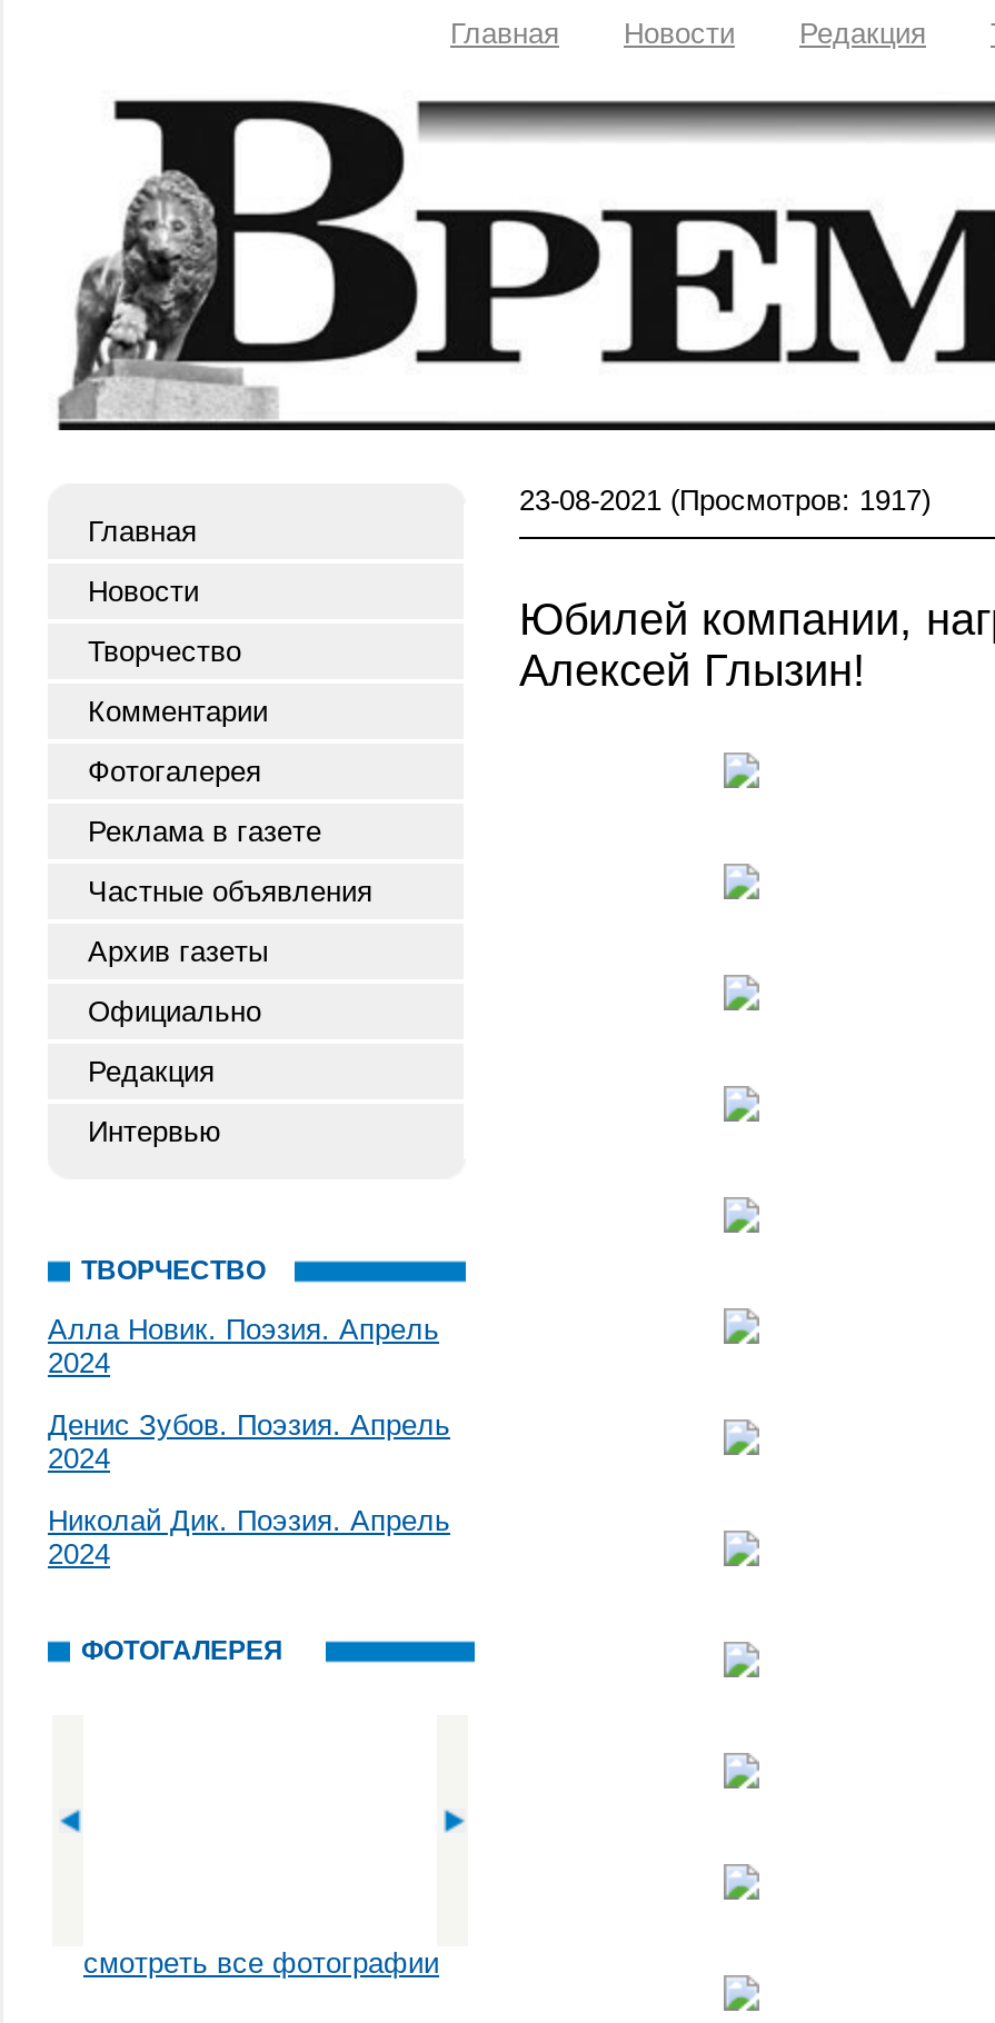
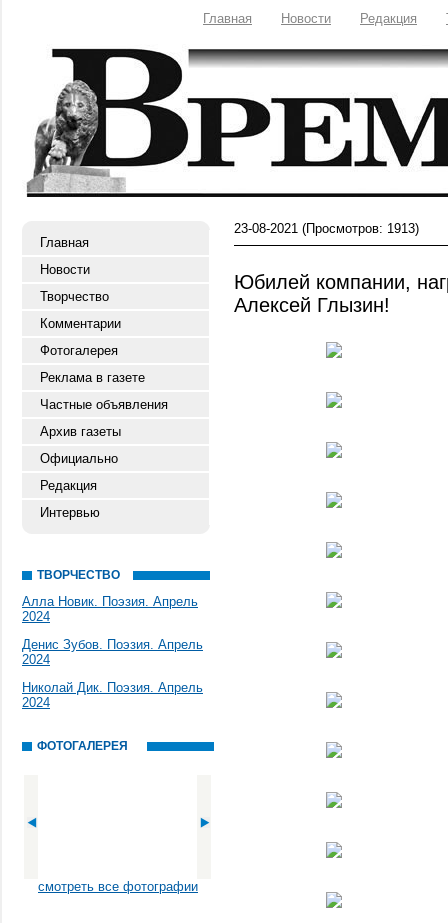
- 23-08-2021 (Просмотров: 1917)
+ 23-08-2021 (Просмотров: 1913)
